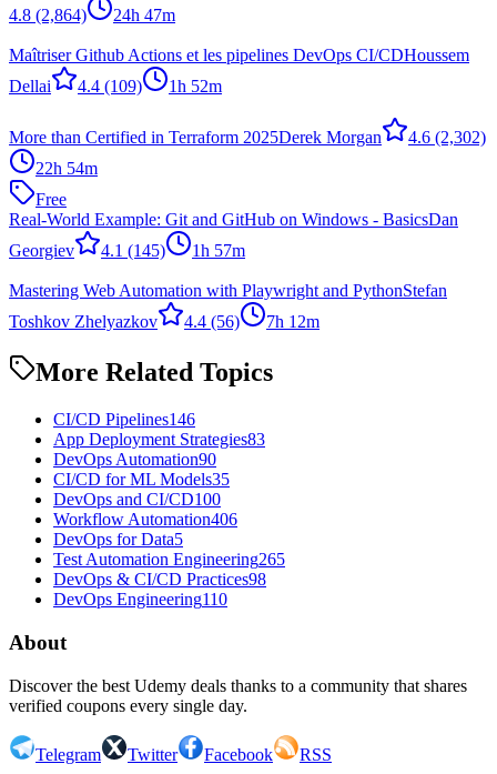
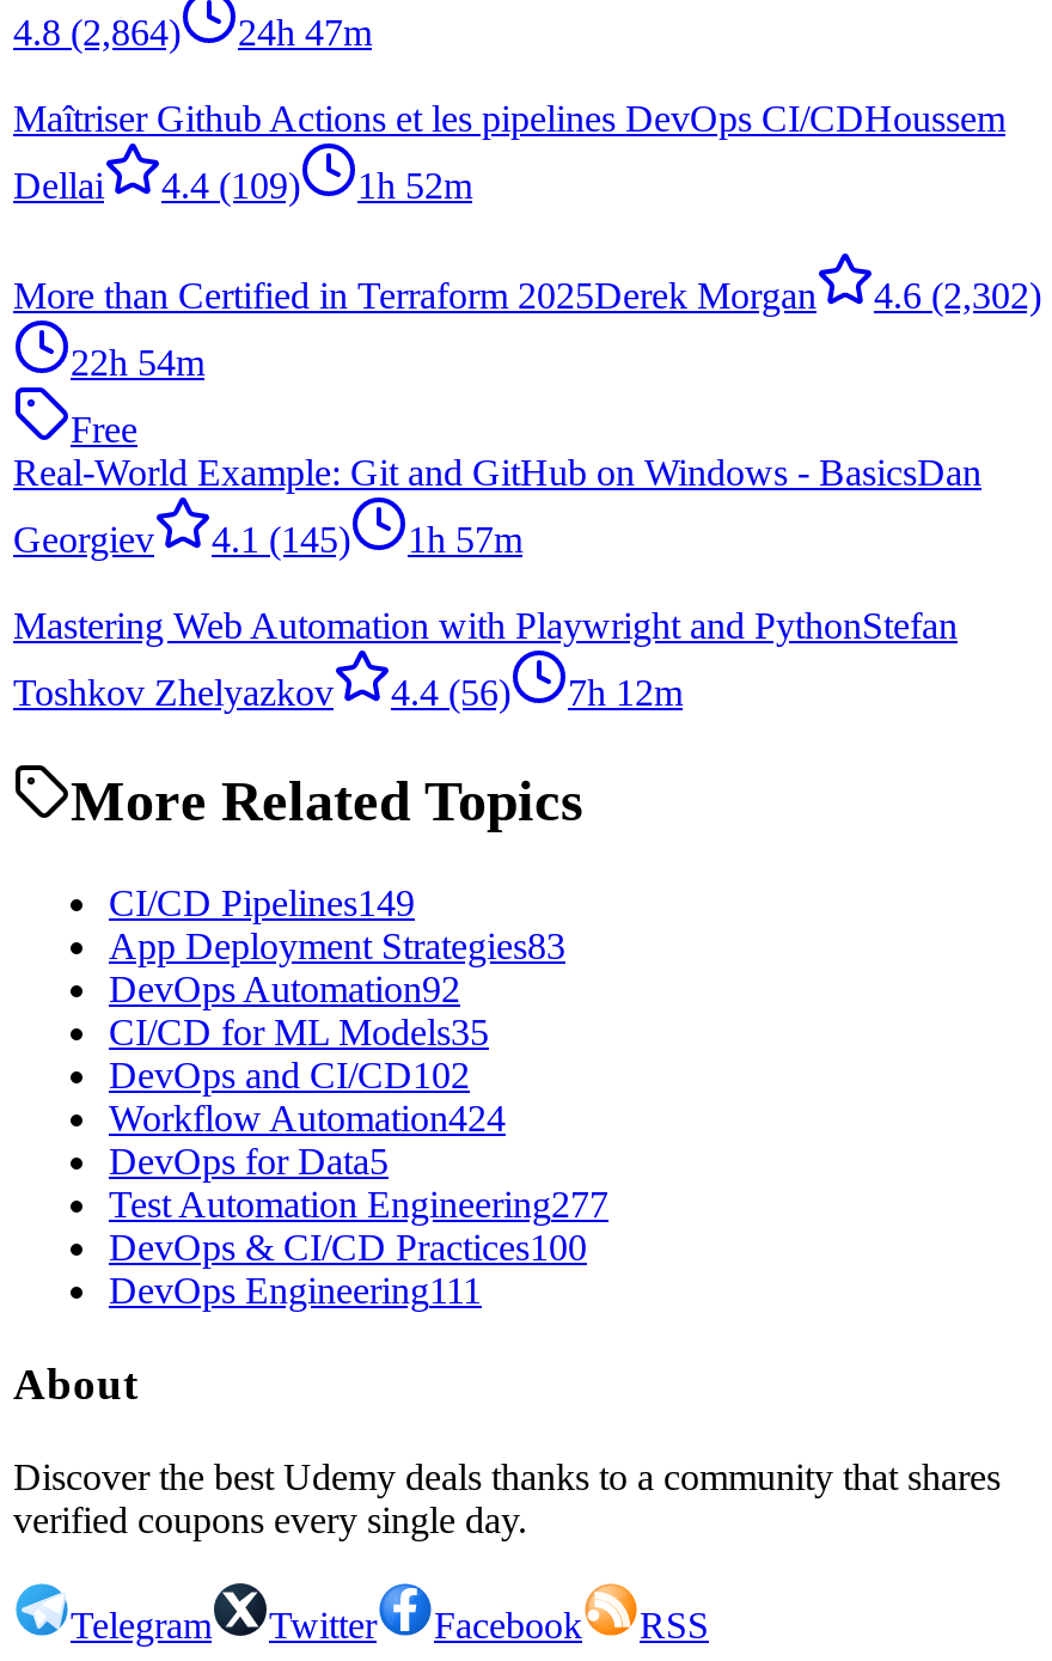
- CI/CD Pipelines146
+ CI/CD Pipelines149

- DevOps Automation90
+ DevOps Automation92

- DevOps and CI/CD100
+ DevOps and CI/CD102

- Workflow Automation406
+ Workflow Automation424

- Test Automation Engineering265
+ Test Automation Engineering277

- DevOps & CI/CD Practices98
+ DevOps & CI/CD Practices100

- DevOps Engineering110
+ DevOps Engineering111
